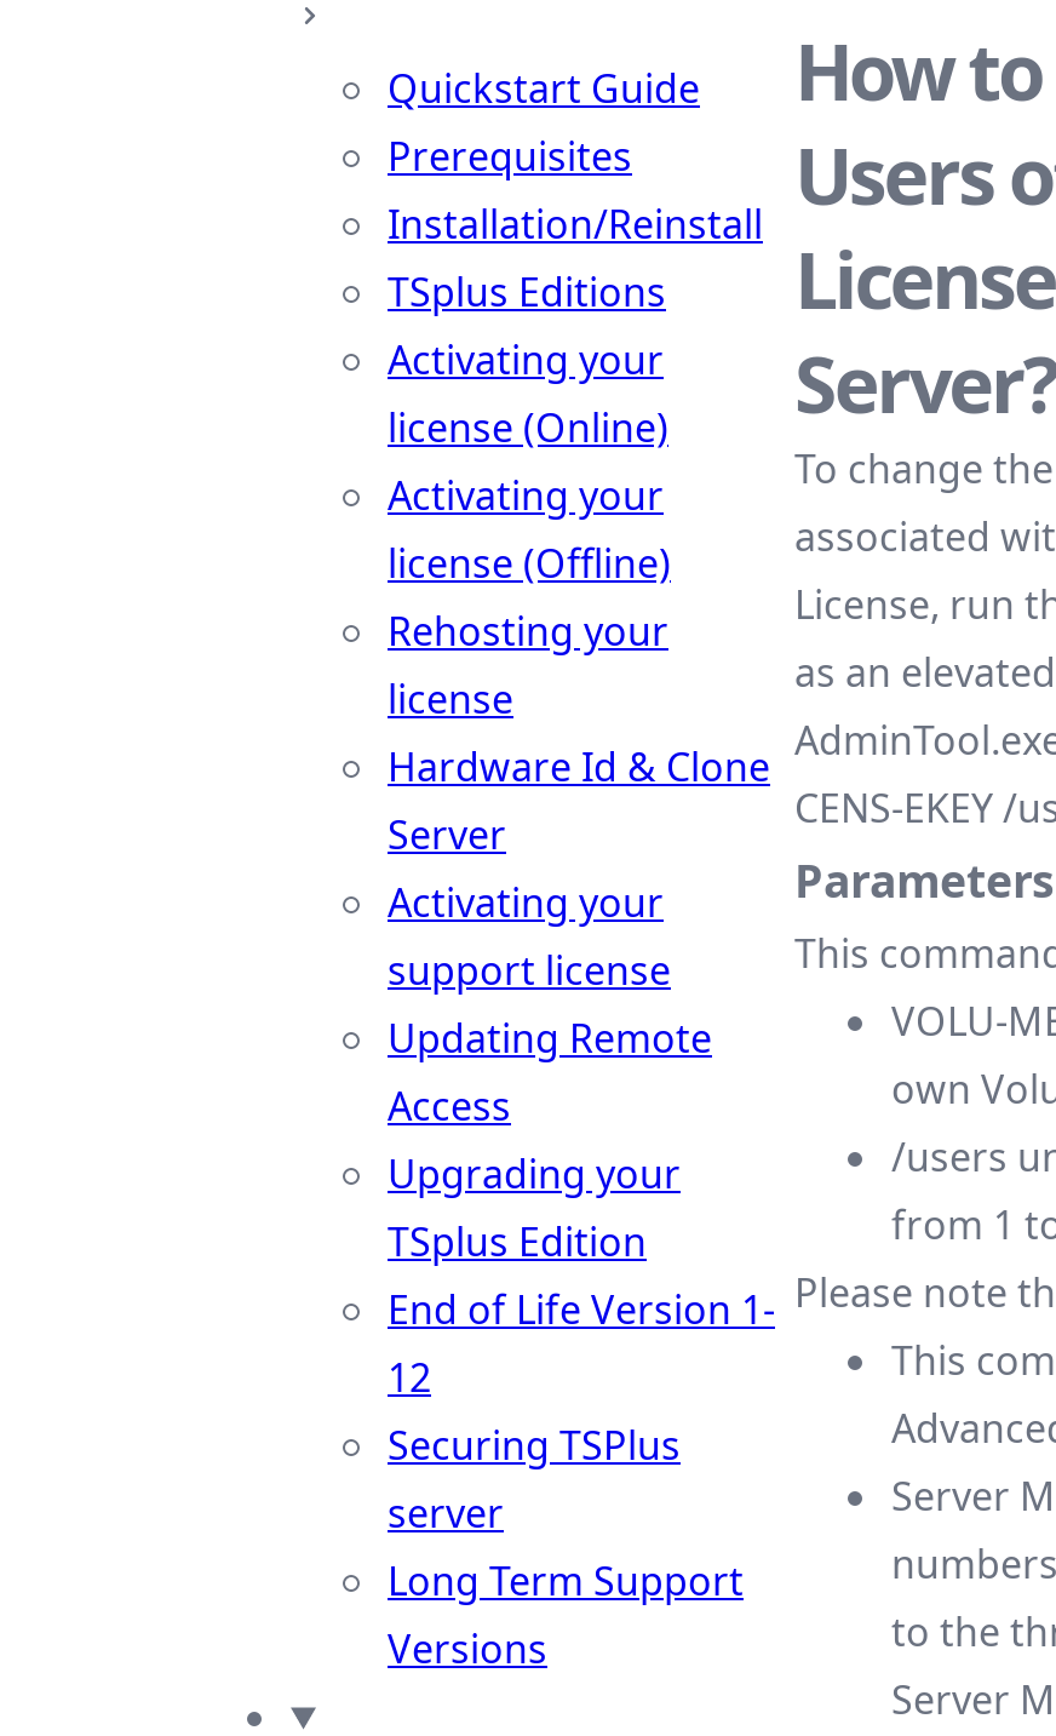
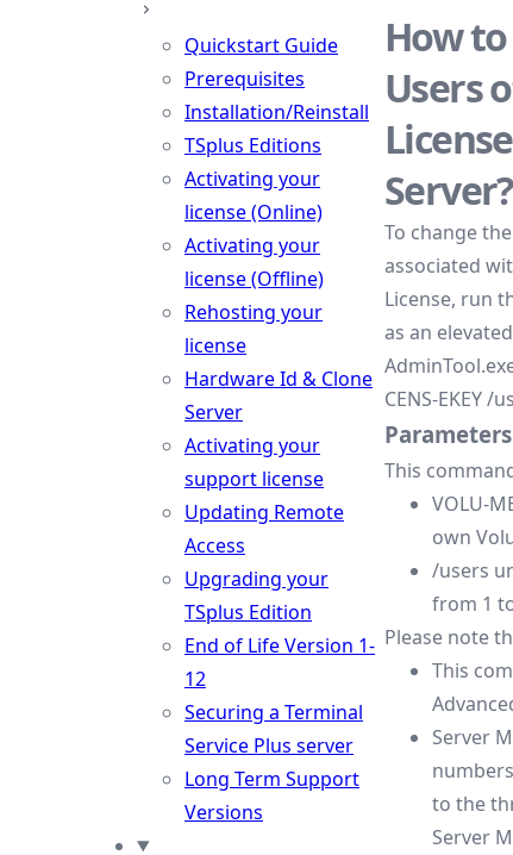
- Securing TSPlus
- server
+ Securing a Terminal
+ Service Plus server
